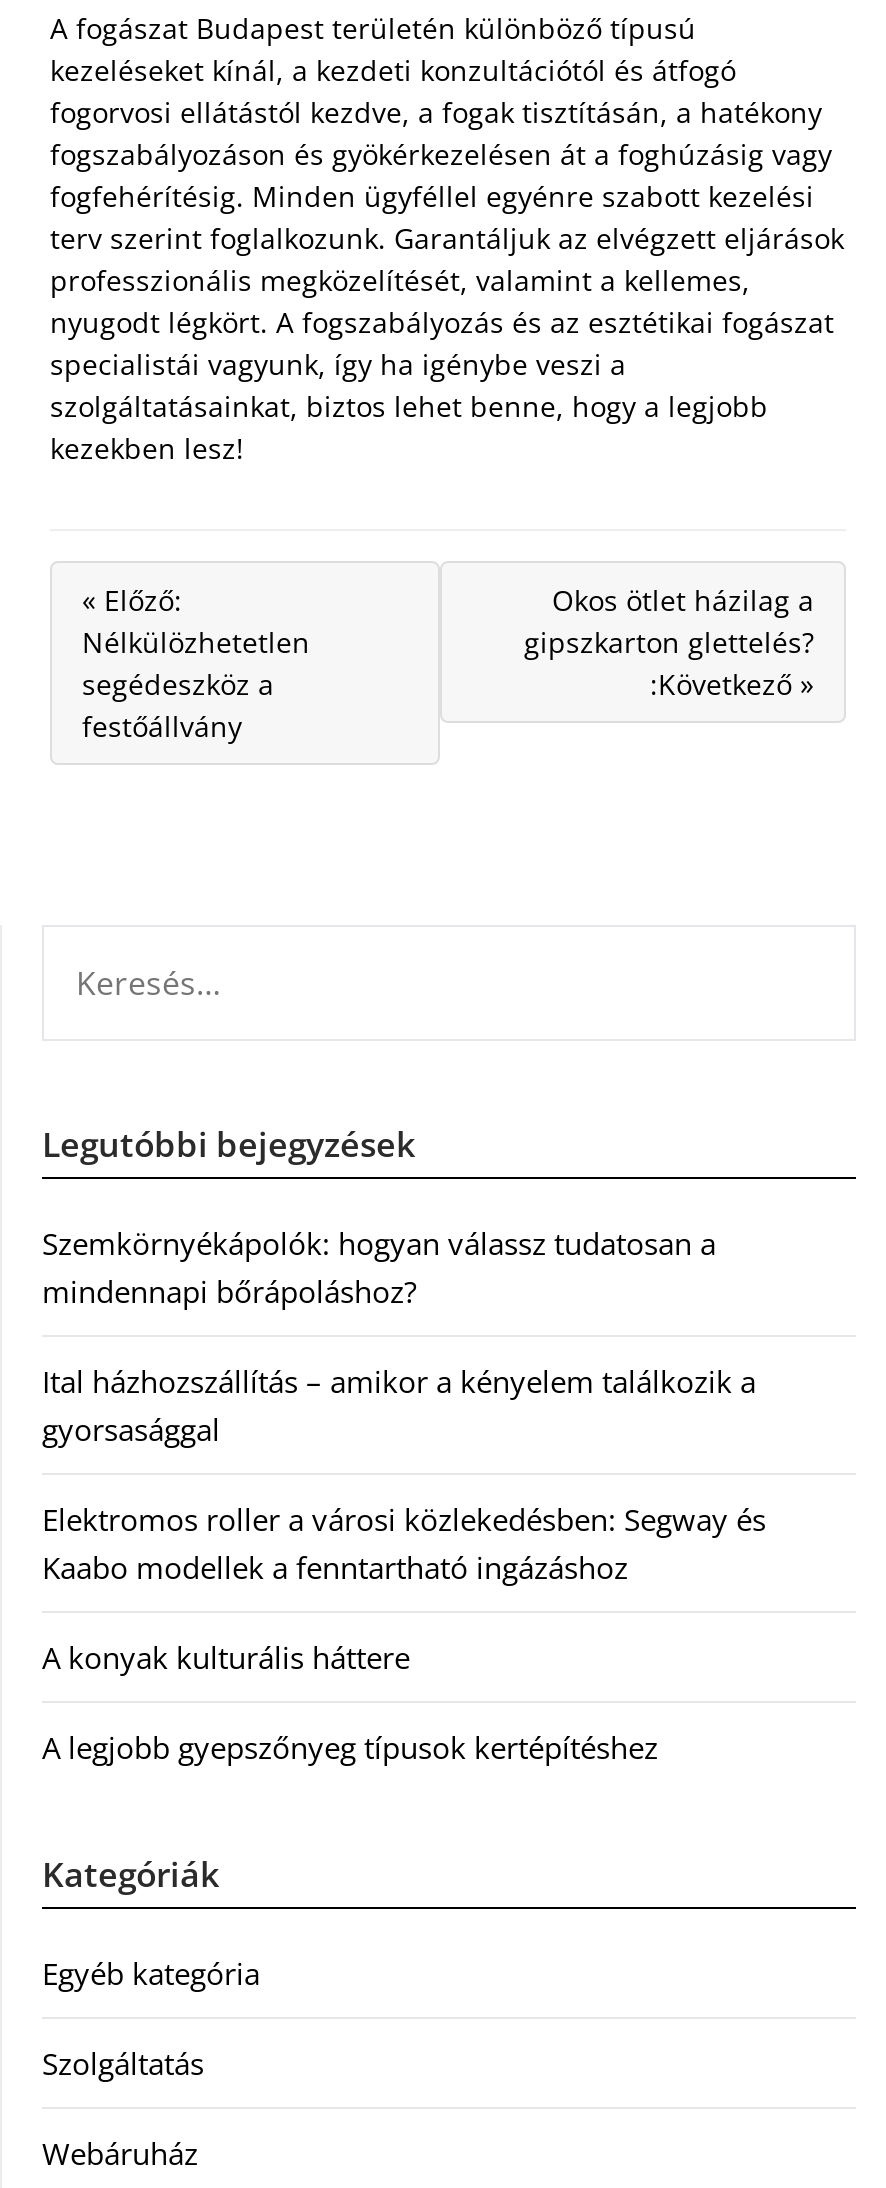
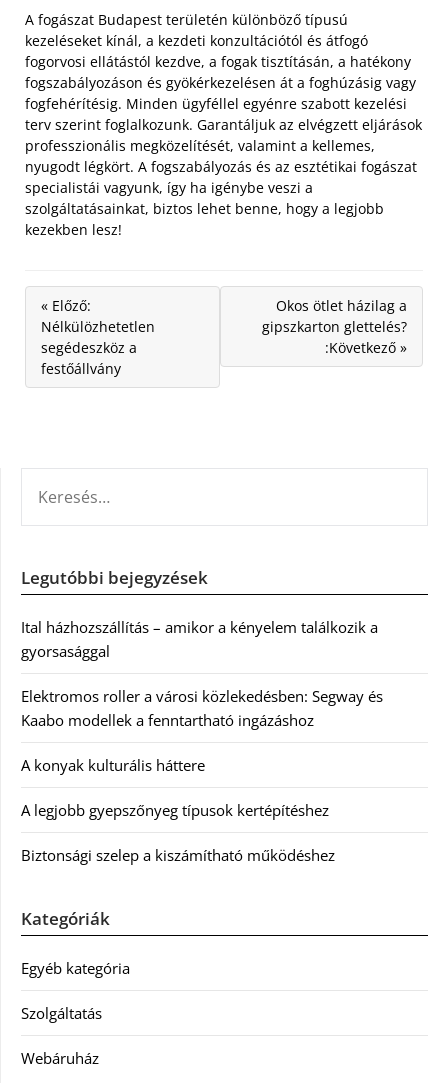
- Szemkörnyékápolók: hogyan válassz tudatosan a
- mindennapi bőrápoláshoz?

moved up: Ital házhozszállítás – amikor a kényelem találkozik a | gyorsasággal | Elektromos roller a városi közlekedésben: Segway és | Kaabo modellek a fenntartható ingázáshoz | A konyak kulturális háttere | A legjobb gyepszőnyeg típusok kertépítéshez

+ Biztonsági szelep a kiszámítható működéshez
